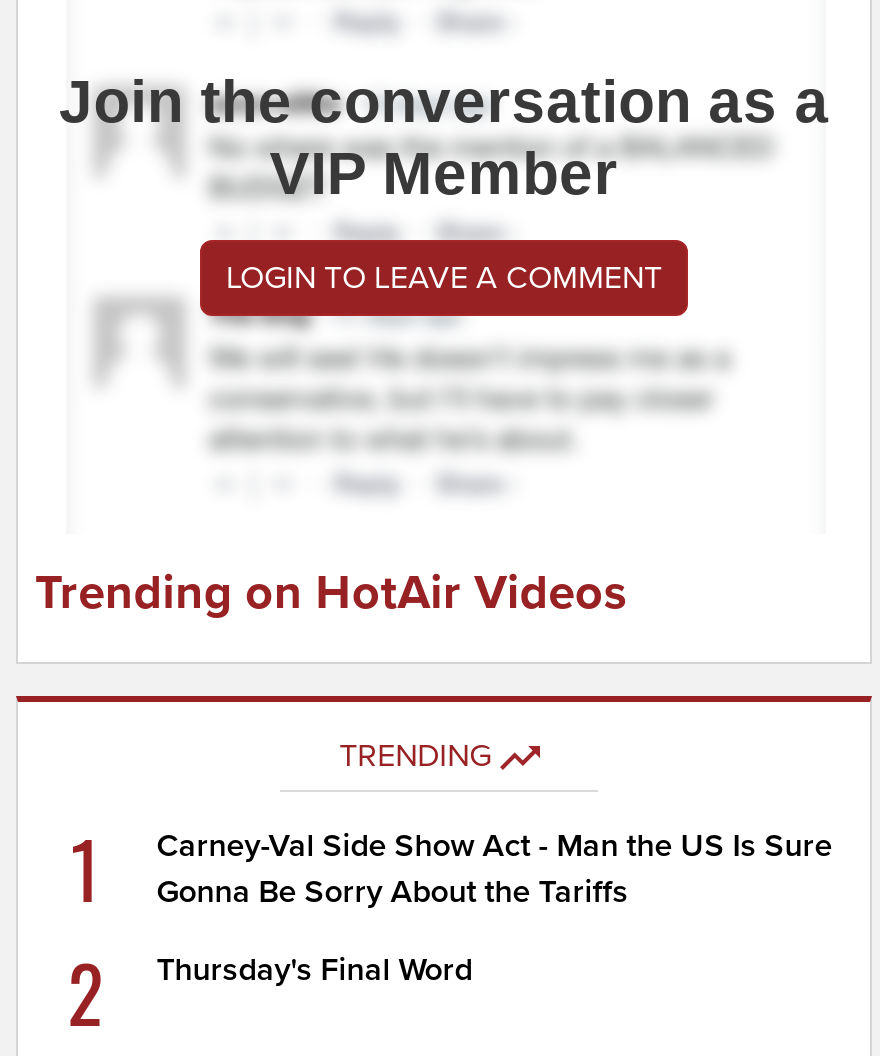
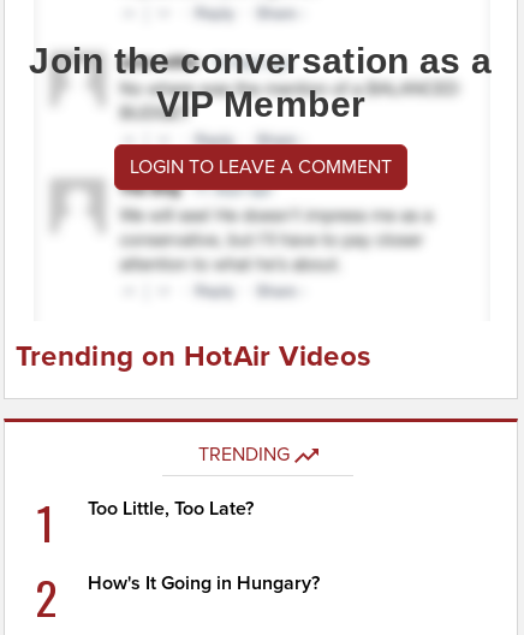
- Carney-Val Side Show Act - Man the US Is Sure
- Gonna Be Sorry About the Tariffs
+ Too Little, Too Late?

- Thursday's Final Word
+ How's It Going in Hungary?
